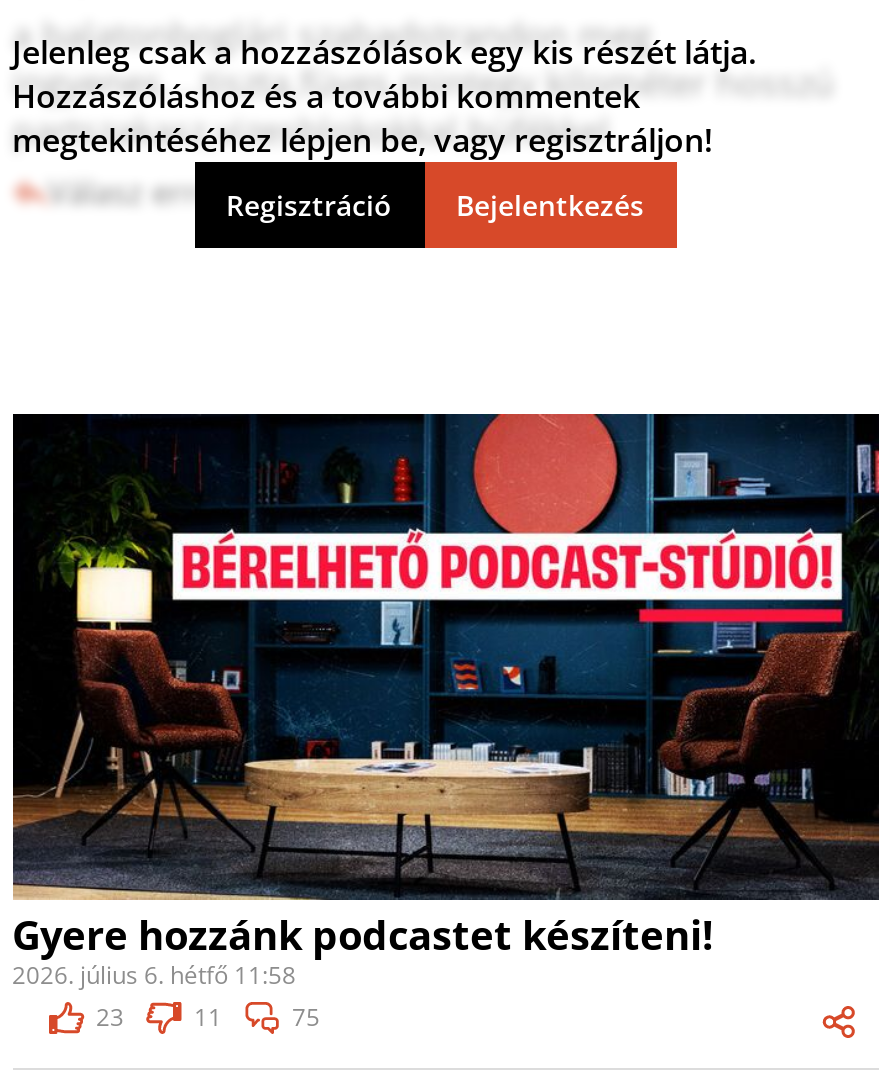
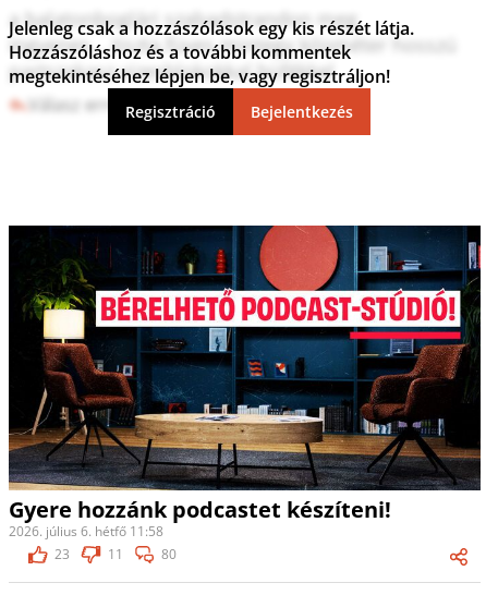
- 75
+ 80
